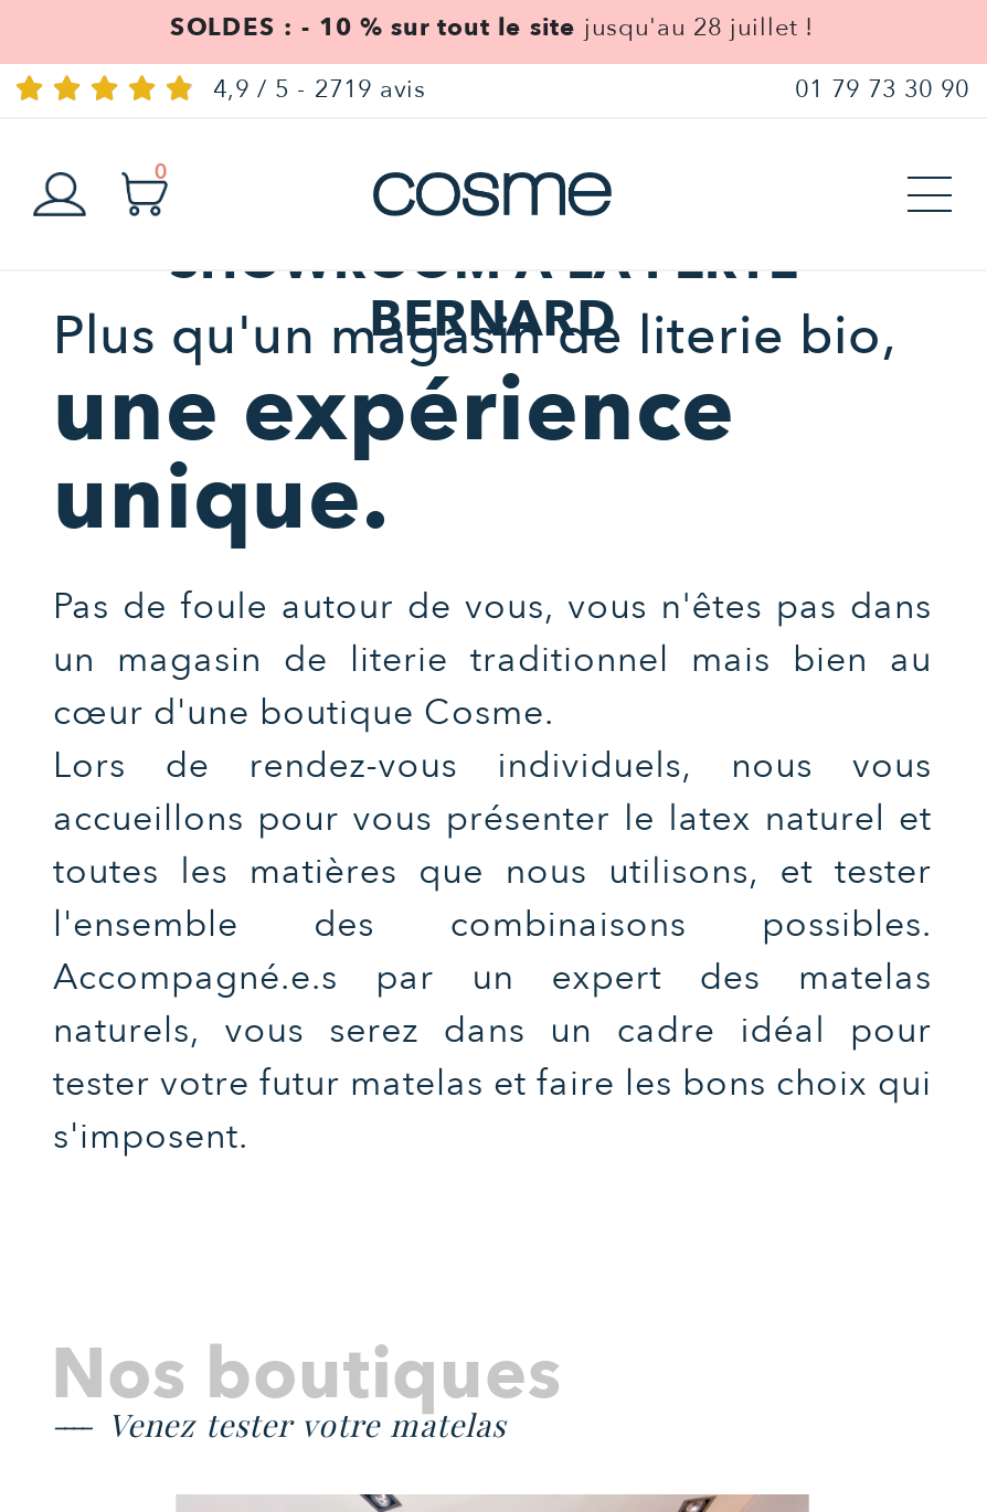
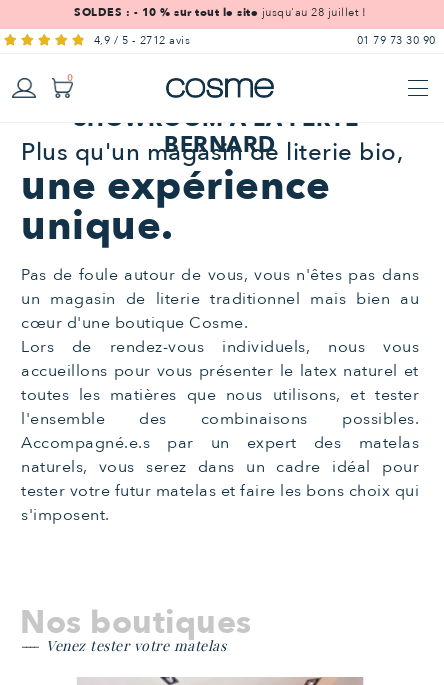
- 4,9 / 5 - 2719 avis
+ 4,9 / 5 - 2712 avis
